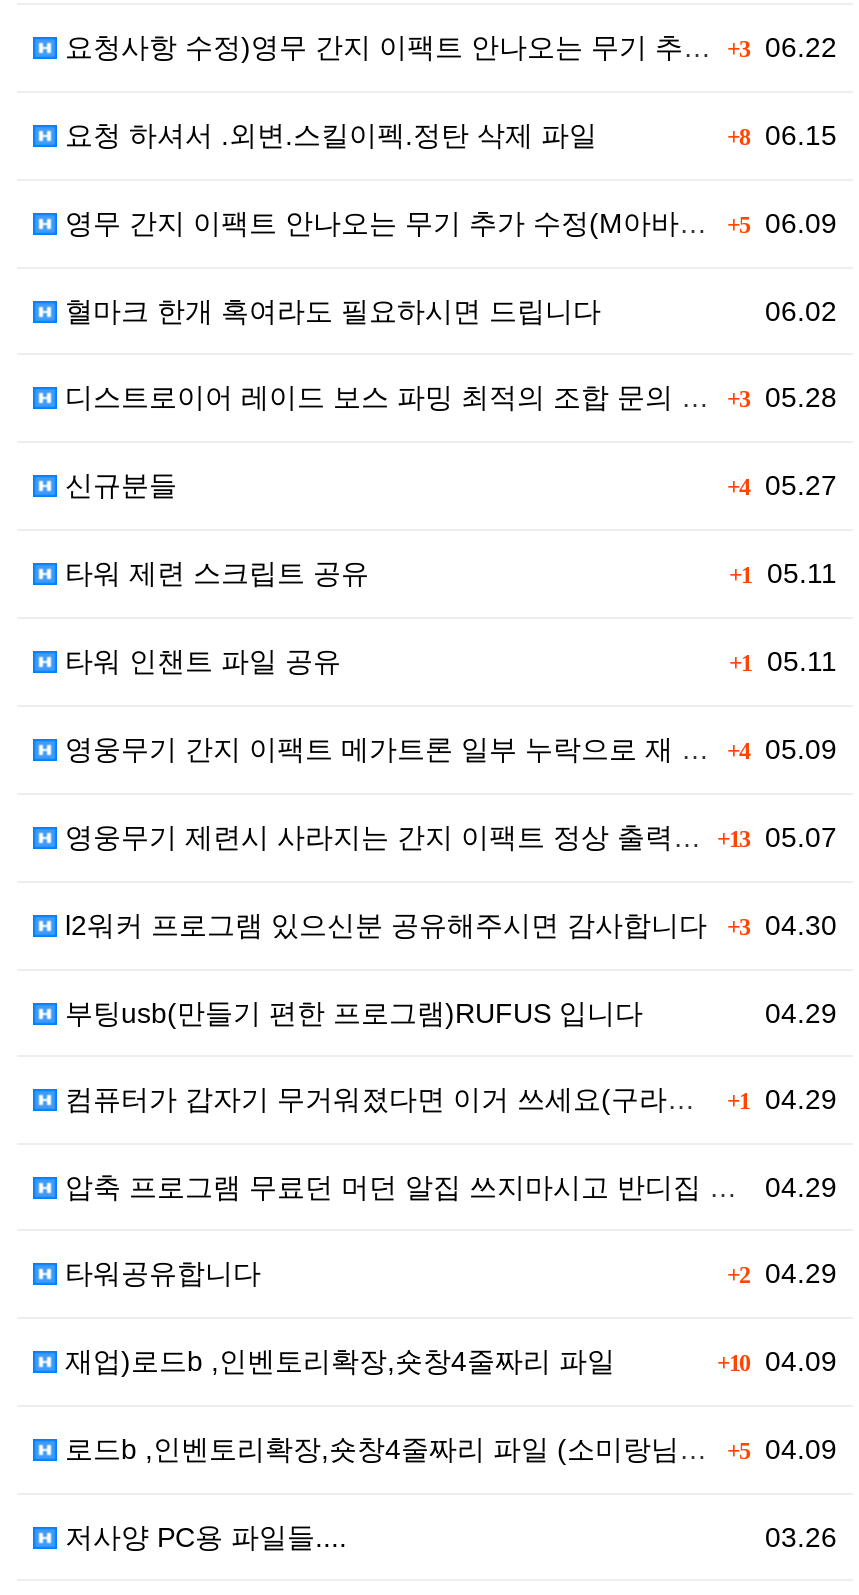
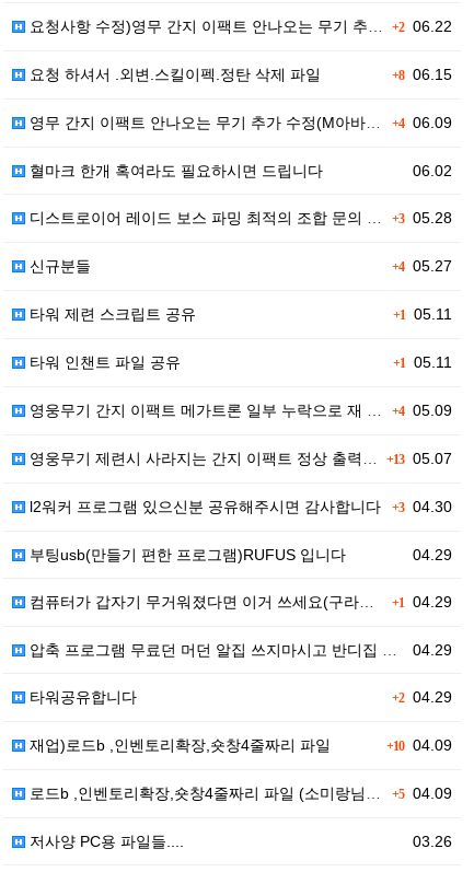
- +3 06.22
+ +2 06.22

- 영무 간지 이팩트 안나오는 무기 추가 수정(M아바타) +5 06.09
+ 영무 간지 이팩트 안나오는 무기 추가 수정(M아바타) +4 06.09
